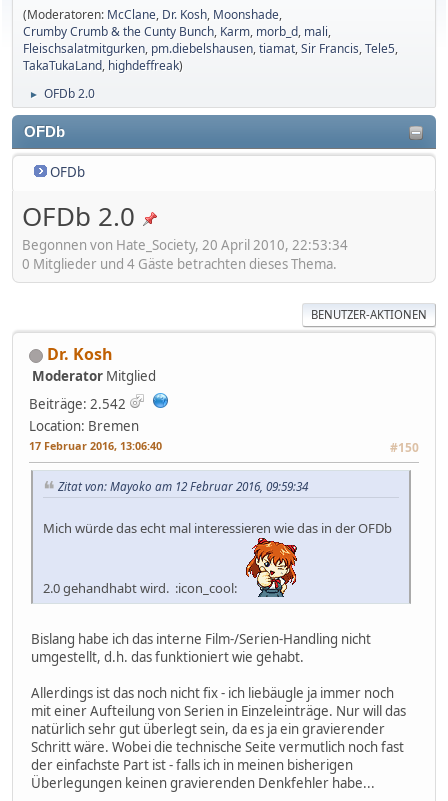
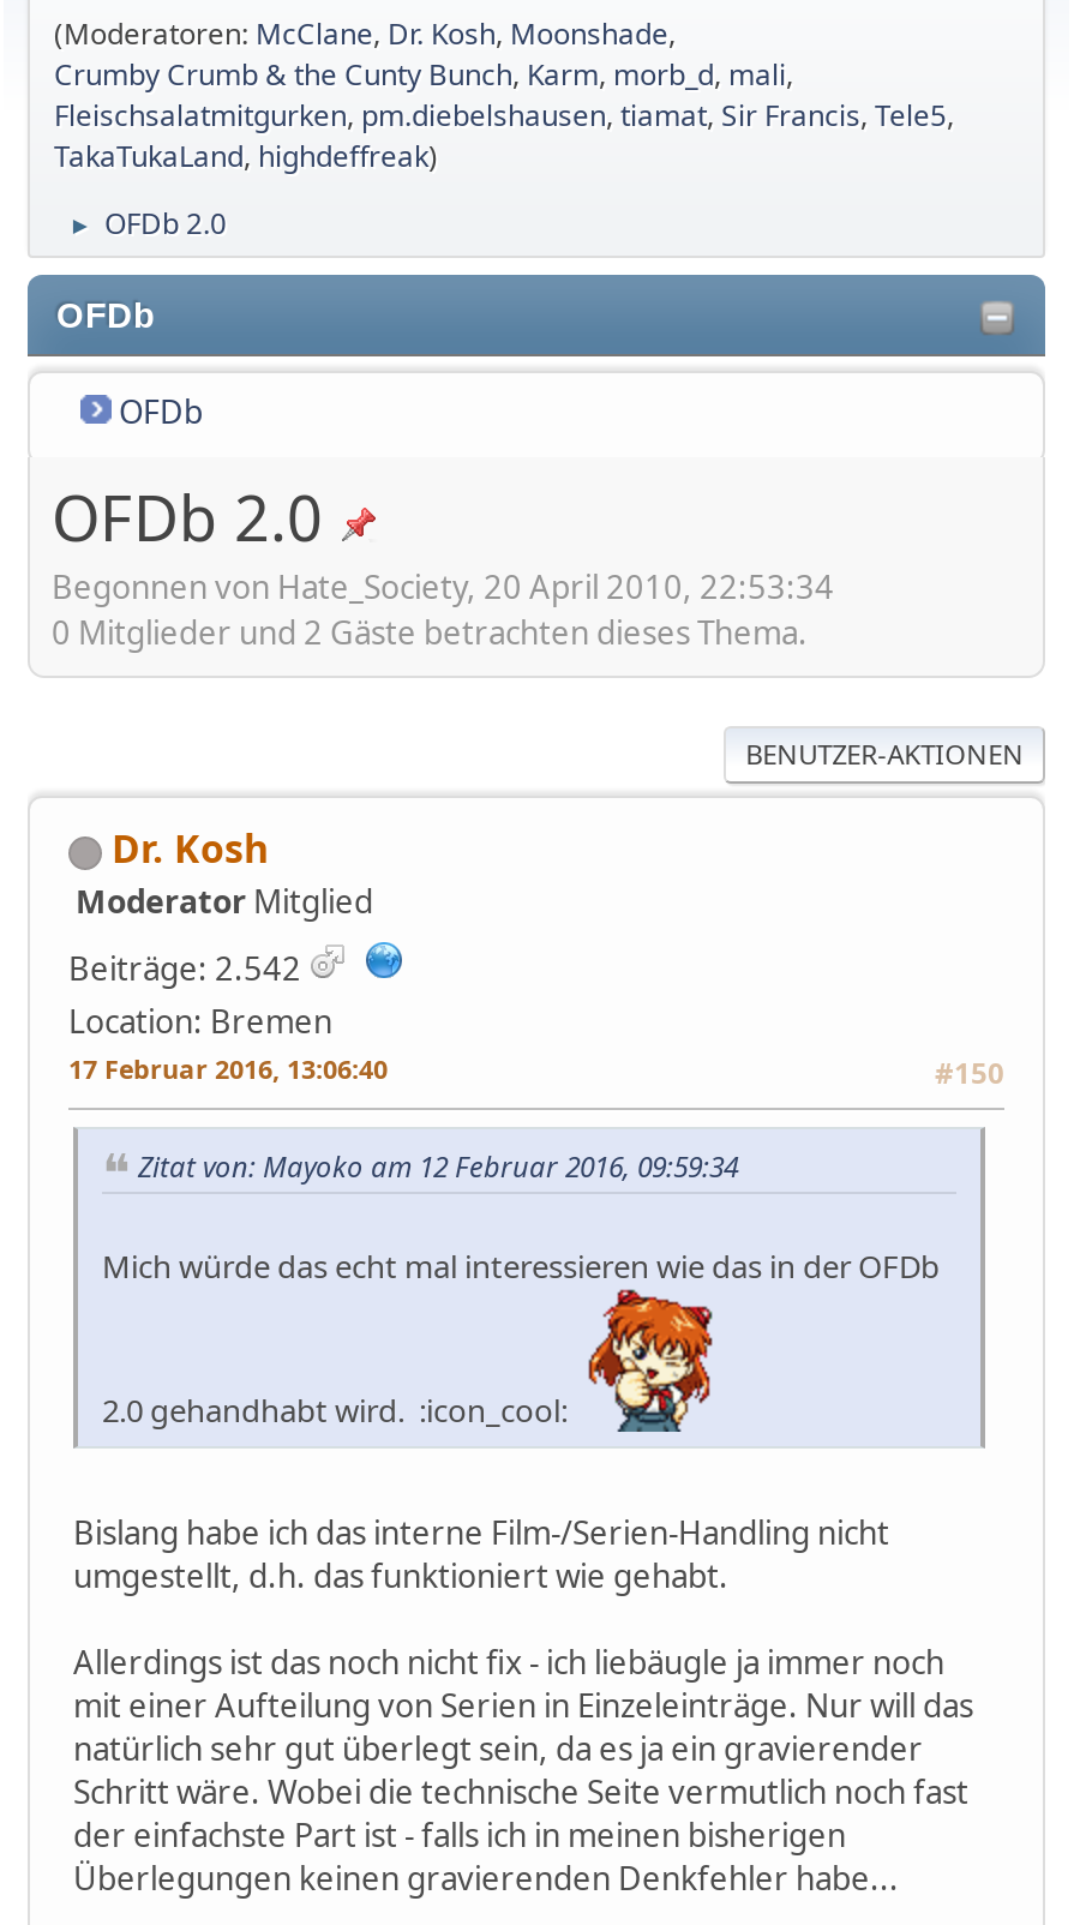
- 0 Mitglieder und 4 Gäste betrachten dieses Thema.
+ 0 Mitglieder und 2 Gäste betrachten dieses Thema.
